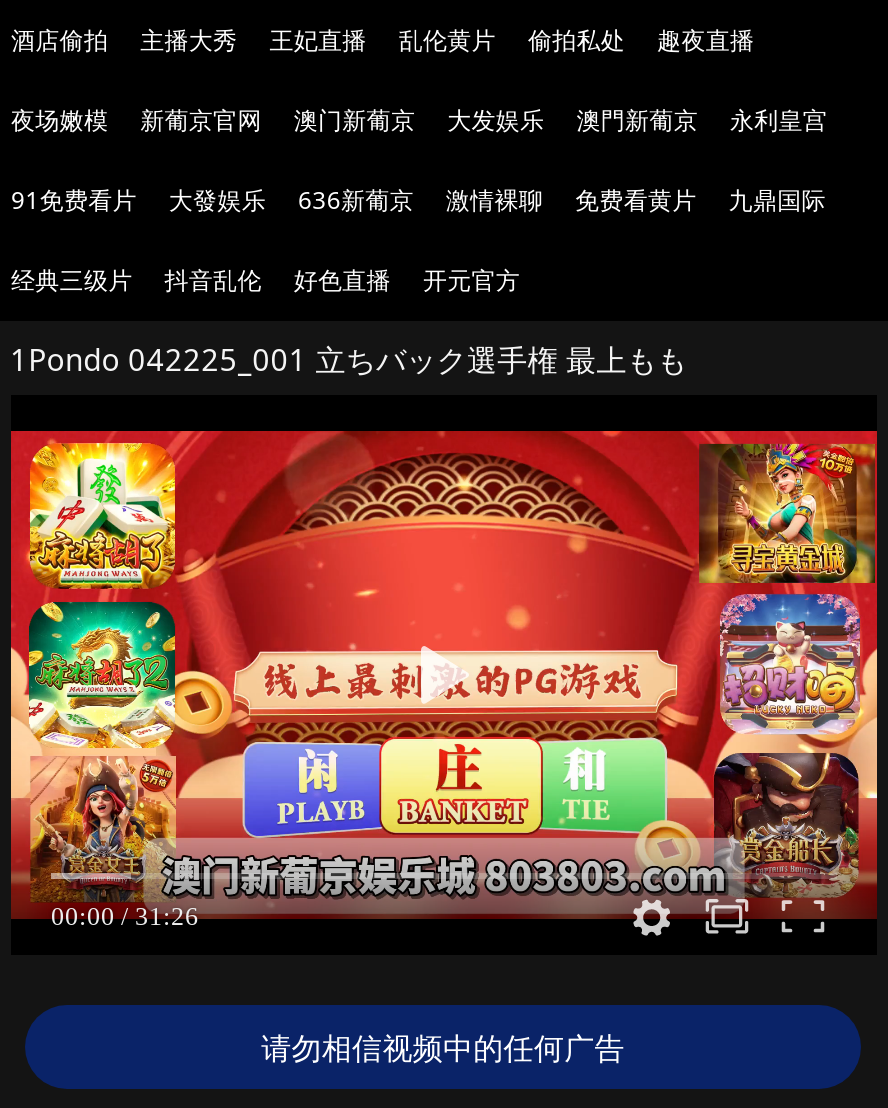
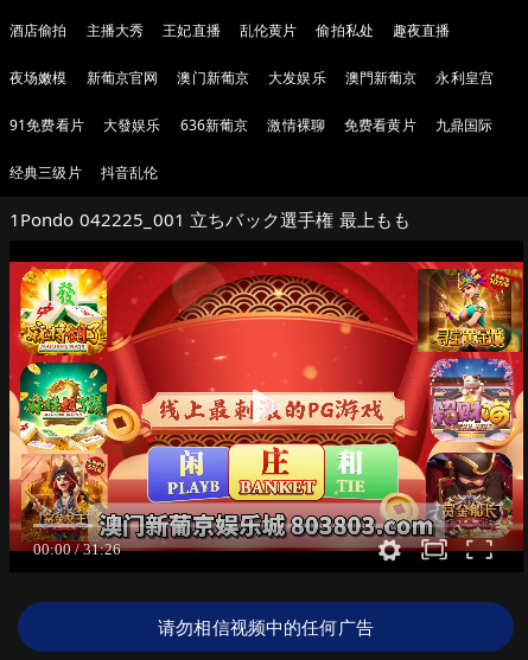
- 好色直播
- 开元官方
